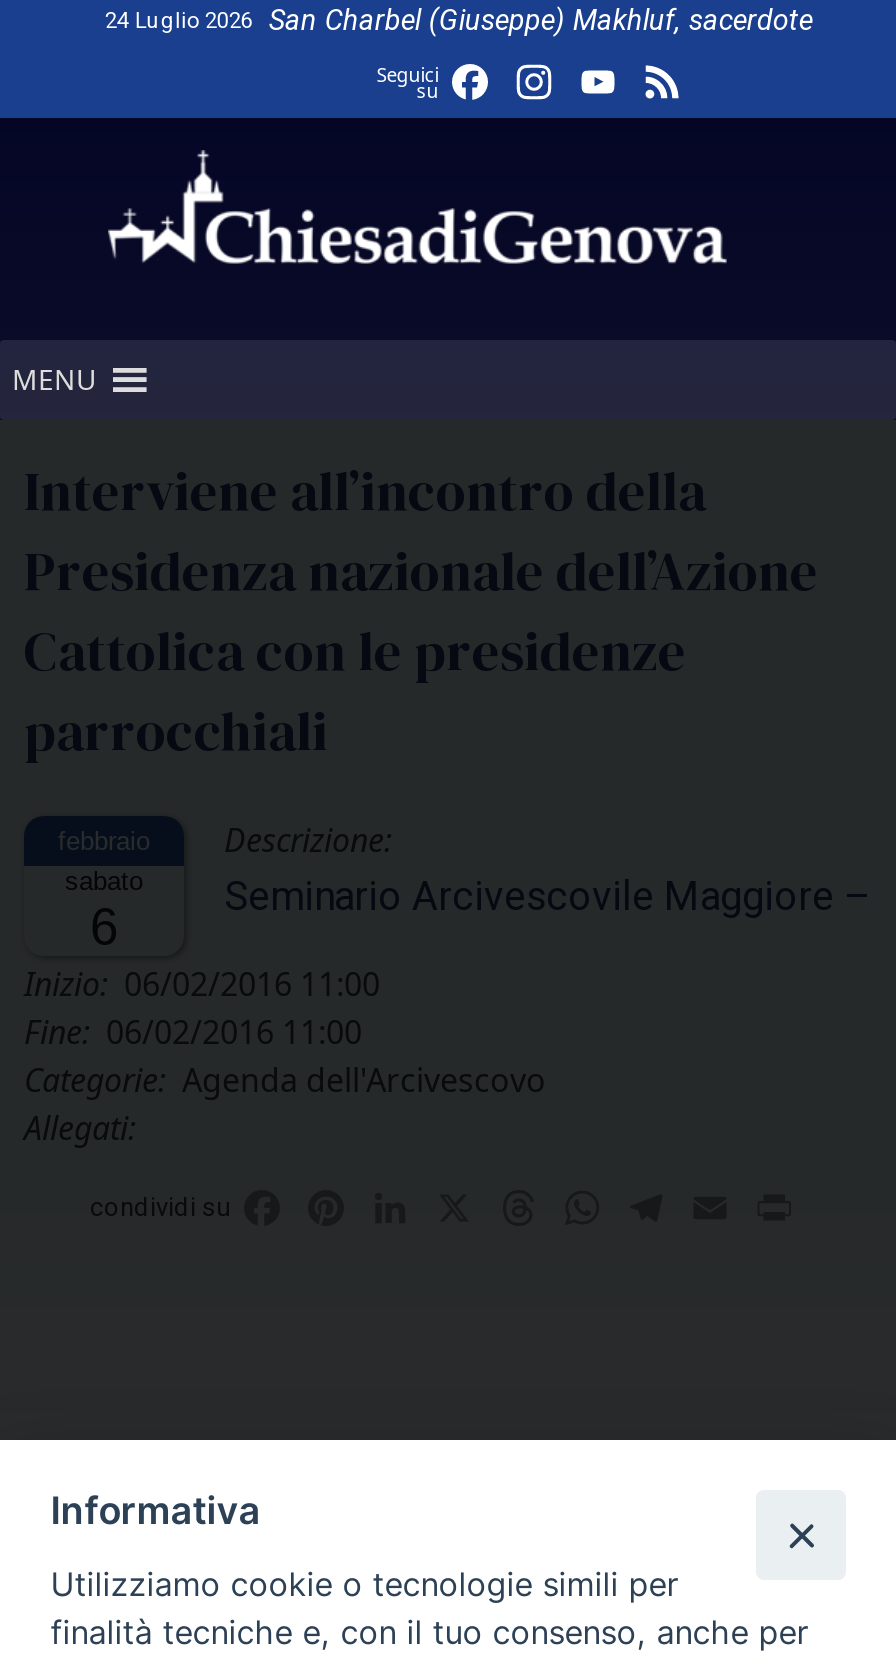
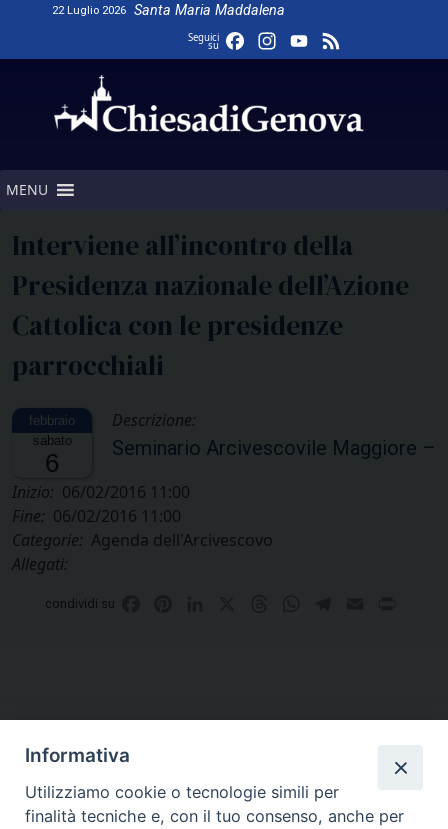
- 24 Luglio 2026
- San Charbel (Giuseppe) Makhluf, sacerdote
+ 22 Luglio 2026
+ Santa Maria Maddalena
